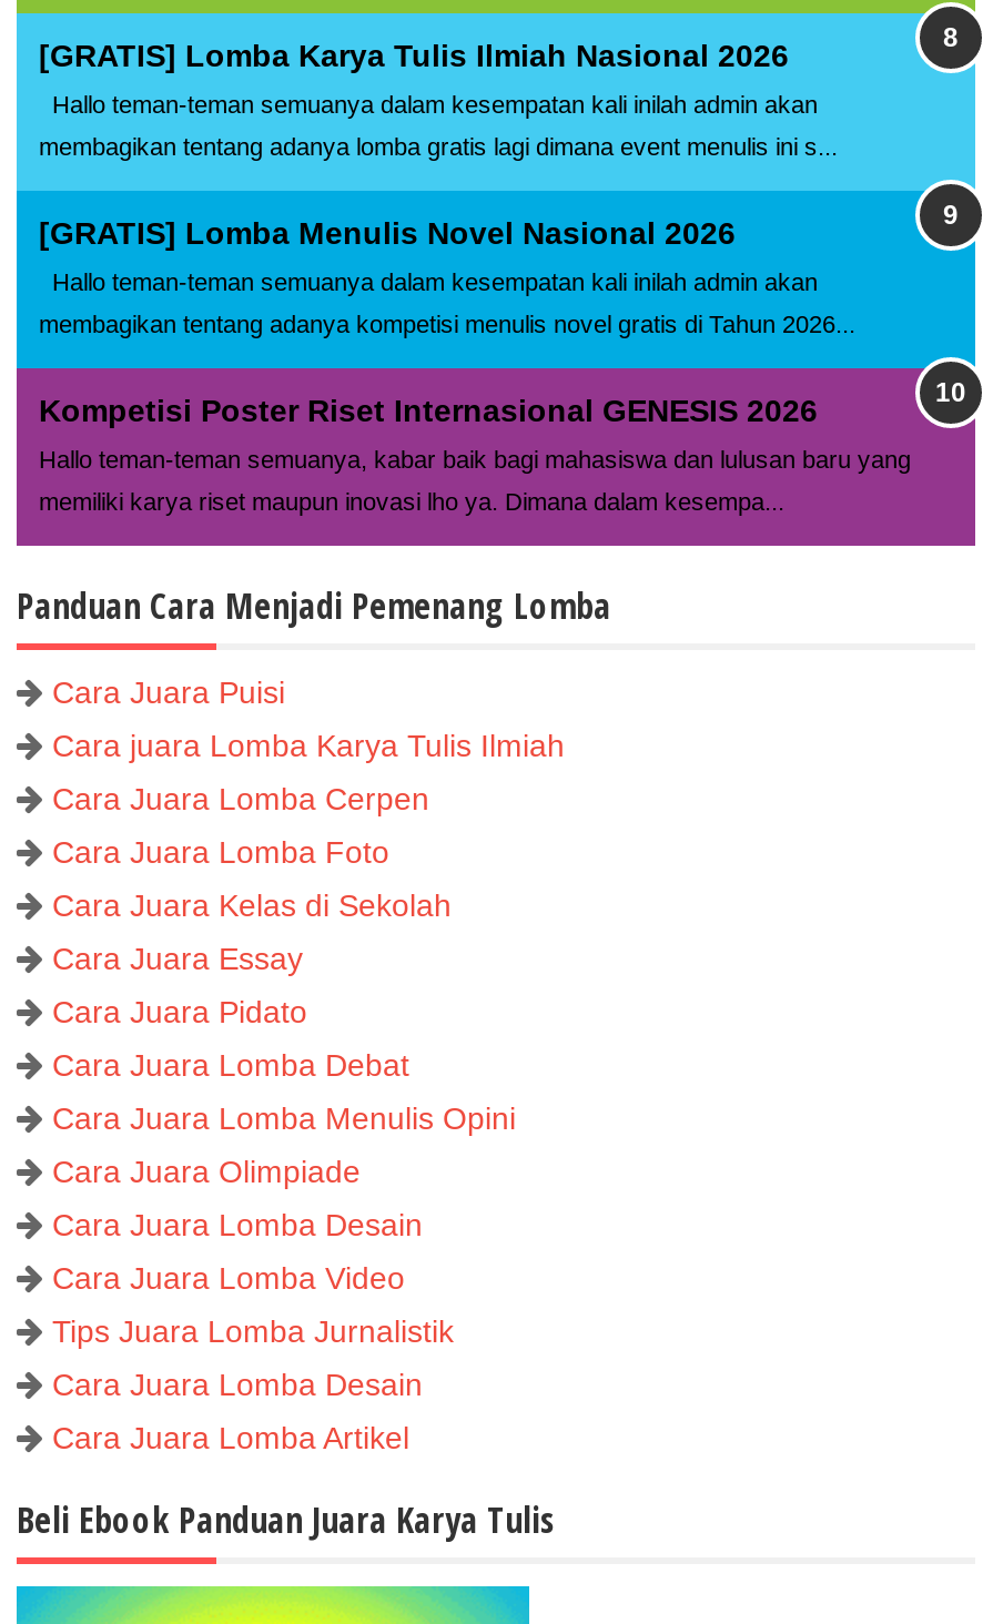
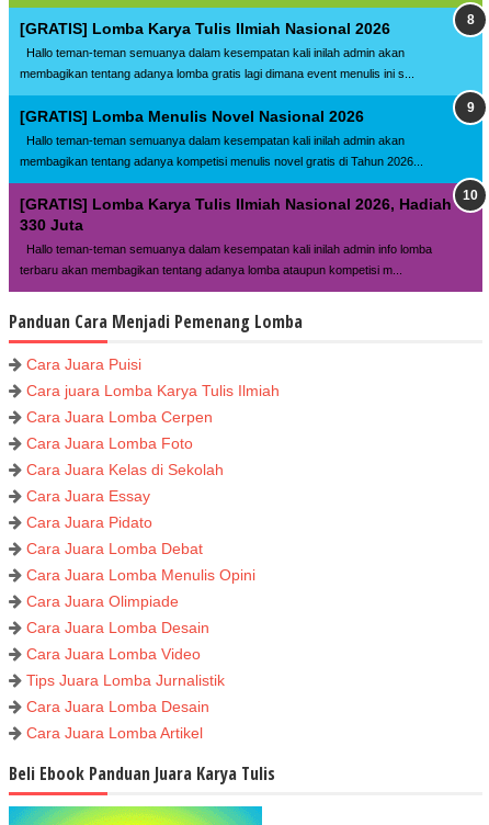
- Kompetisi Poster Riset Internasional GENESIS 2026
+ [GRATIS] Lomba Karya Tulis Ilmiah Nasional 2026, Hadiah
+ 330 Juta

- Hallo teman-teman semuanya, kabar baik bagi mahasiswa dan lulusan baru yang
+ Hallo teman-teman semuanya dalam kesempatan kali inilah admin info lomba

- memiliki karya riset maupun inovasi lho ya. Dimana dalam kesempa...
+ terbaru akan membagikan tentang adanya lomba ataupun kompetisi m...
